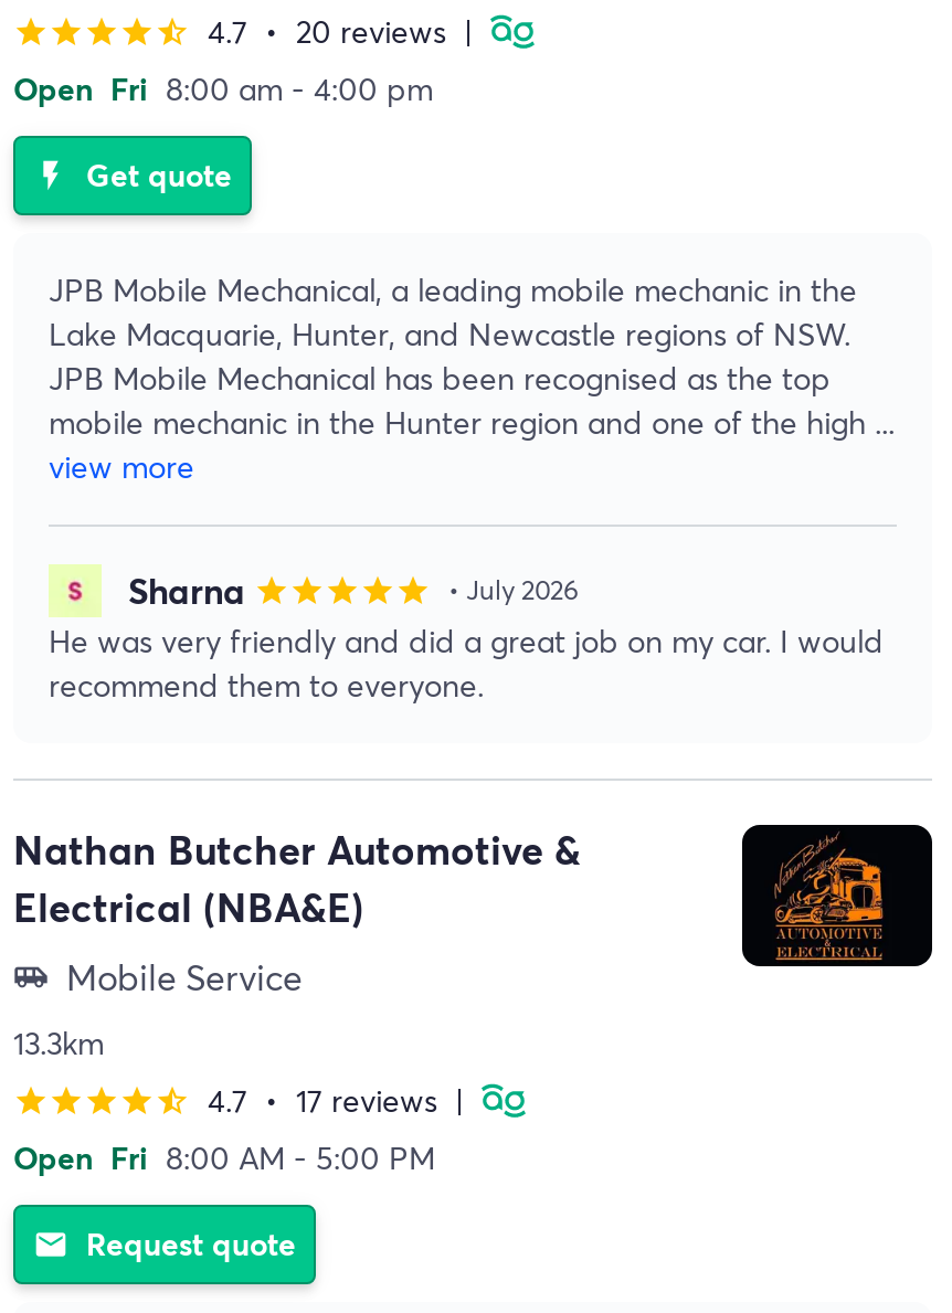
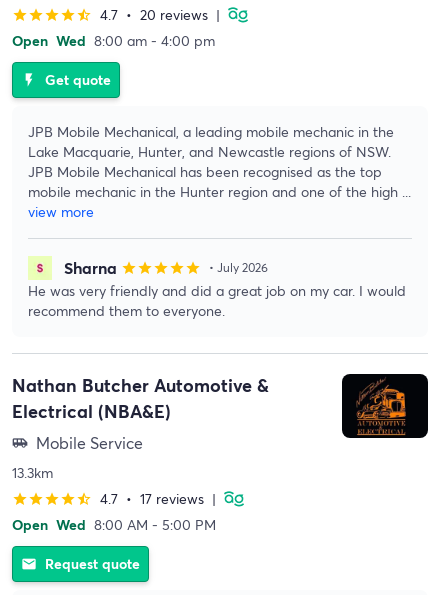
- Open Fri 8:00 am - 4:00 pm
+ Open Wed 8:00 am - 4:00 pm

- Open Fri 8:00 AM - 5:00 PM
+ Open Wed 8:00 AM - 5:00 PM
